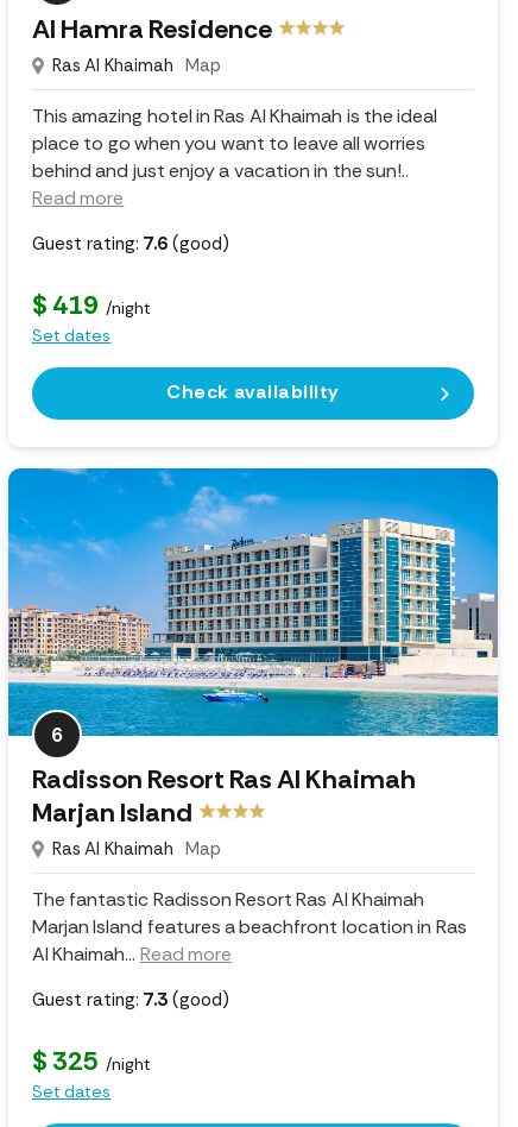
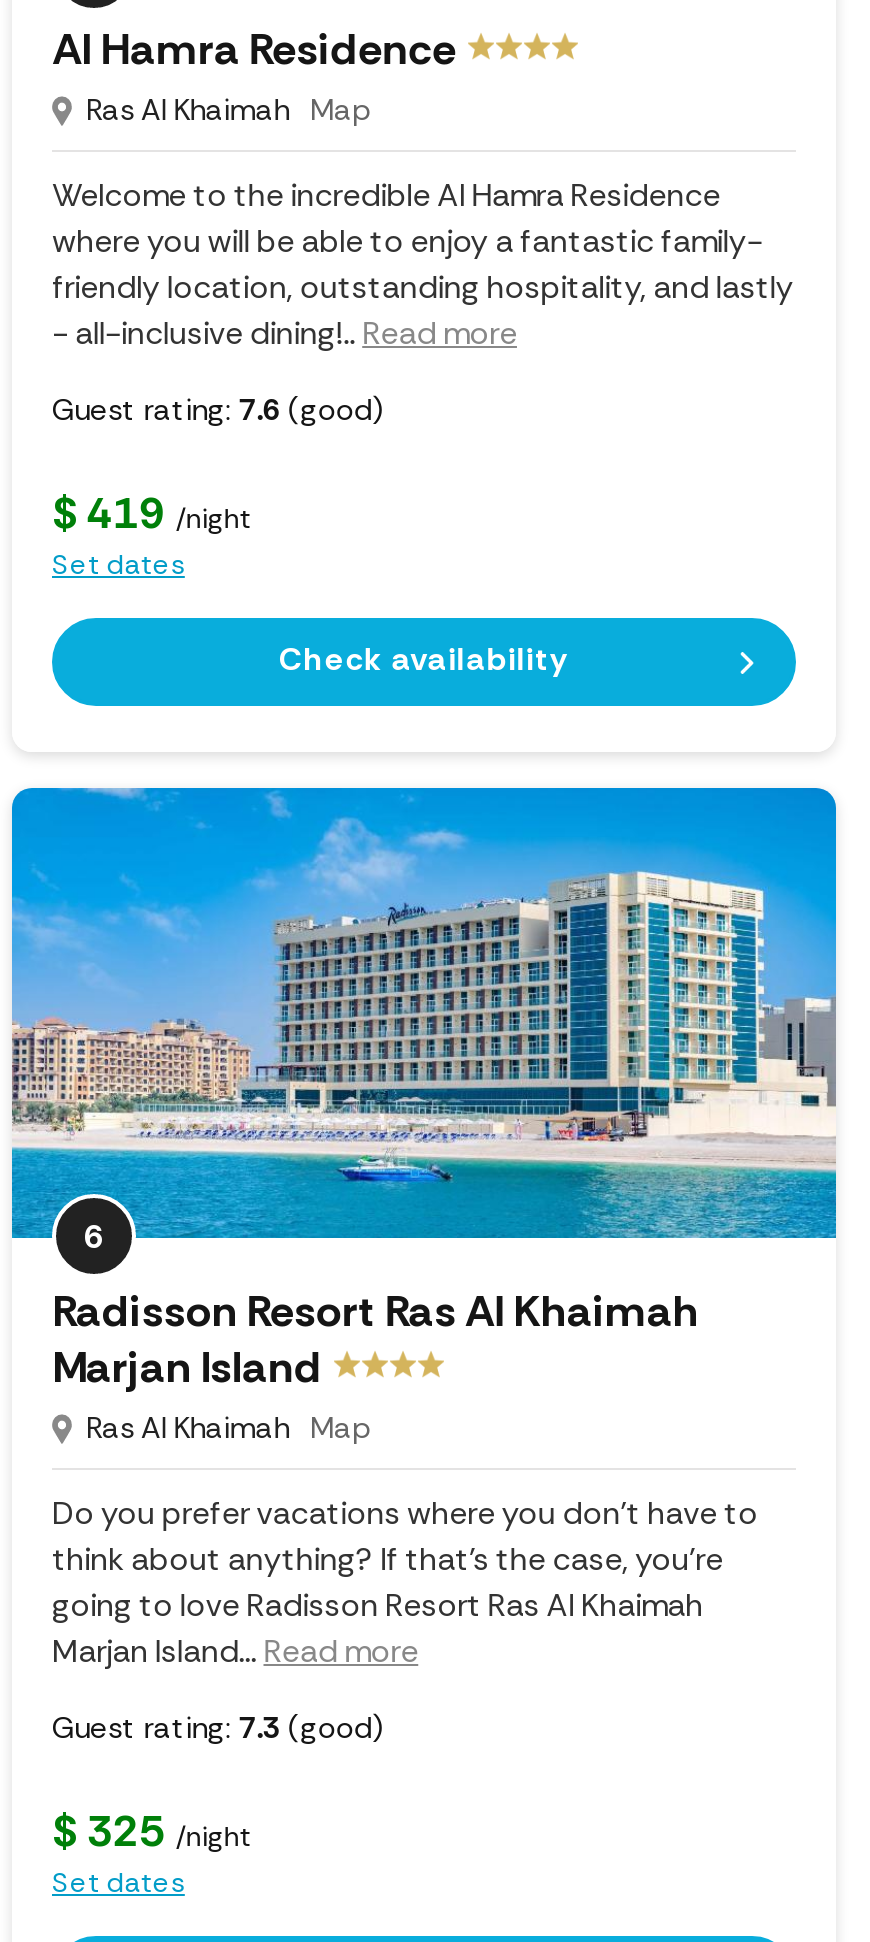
- This amazing hotel in Ras Al Khaimah is the ideal
- place to go when you want to leave all worries
- behind and just enjoy a vacation in the sun!..
- Read more
+ Welcome to the incredible Al Hamra Residence
+ where you will be able to enjoy a fantastic family-
+ friendly location, outstanding hospitality, and lastly
+ - all-inclusive dining!.. Read more

- The fantastic Radisson Resort Ras Al Khaimah
- Marjan Island features a beachfront location in Ras
- Al Khaimah... Read more
+ Do you prefer vacations where you don't have to
+ think about anything? If that's the case, you're
+ going to love Radisson Resort Ras Al Khaimah
+ Marjan Island... Read more
